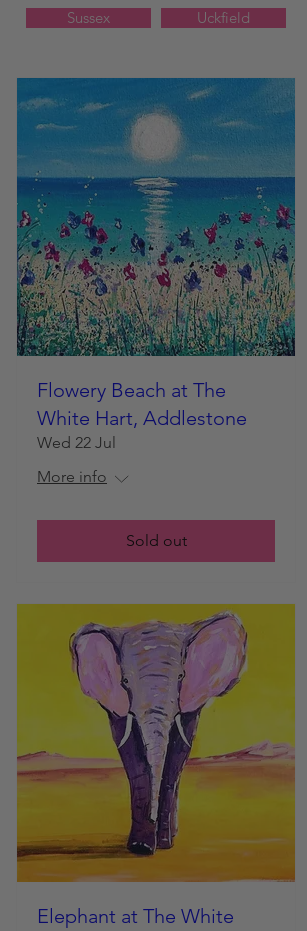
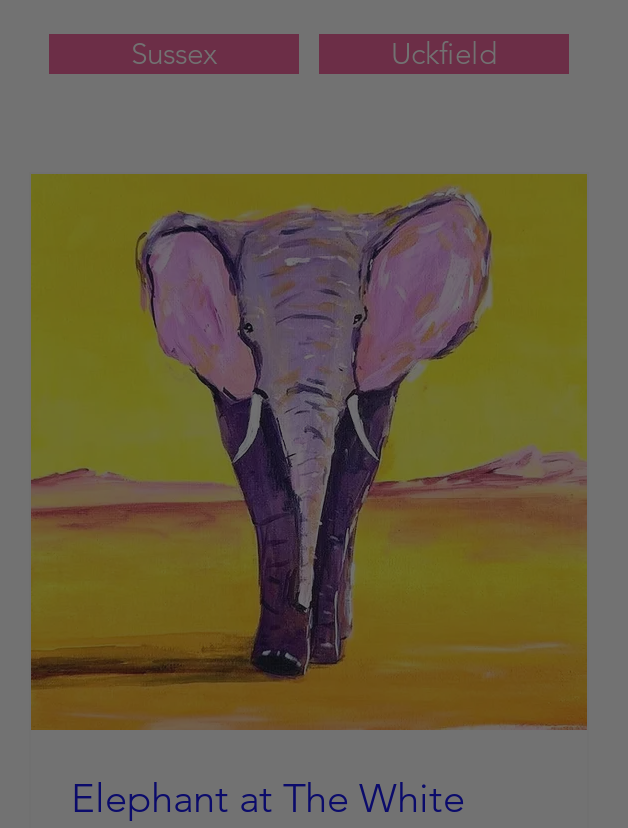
- [image]
- Flowery Beach at The
- White Hart, Addlestone
- Wed 22 Jul
- More info
- Sold out
